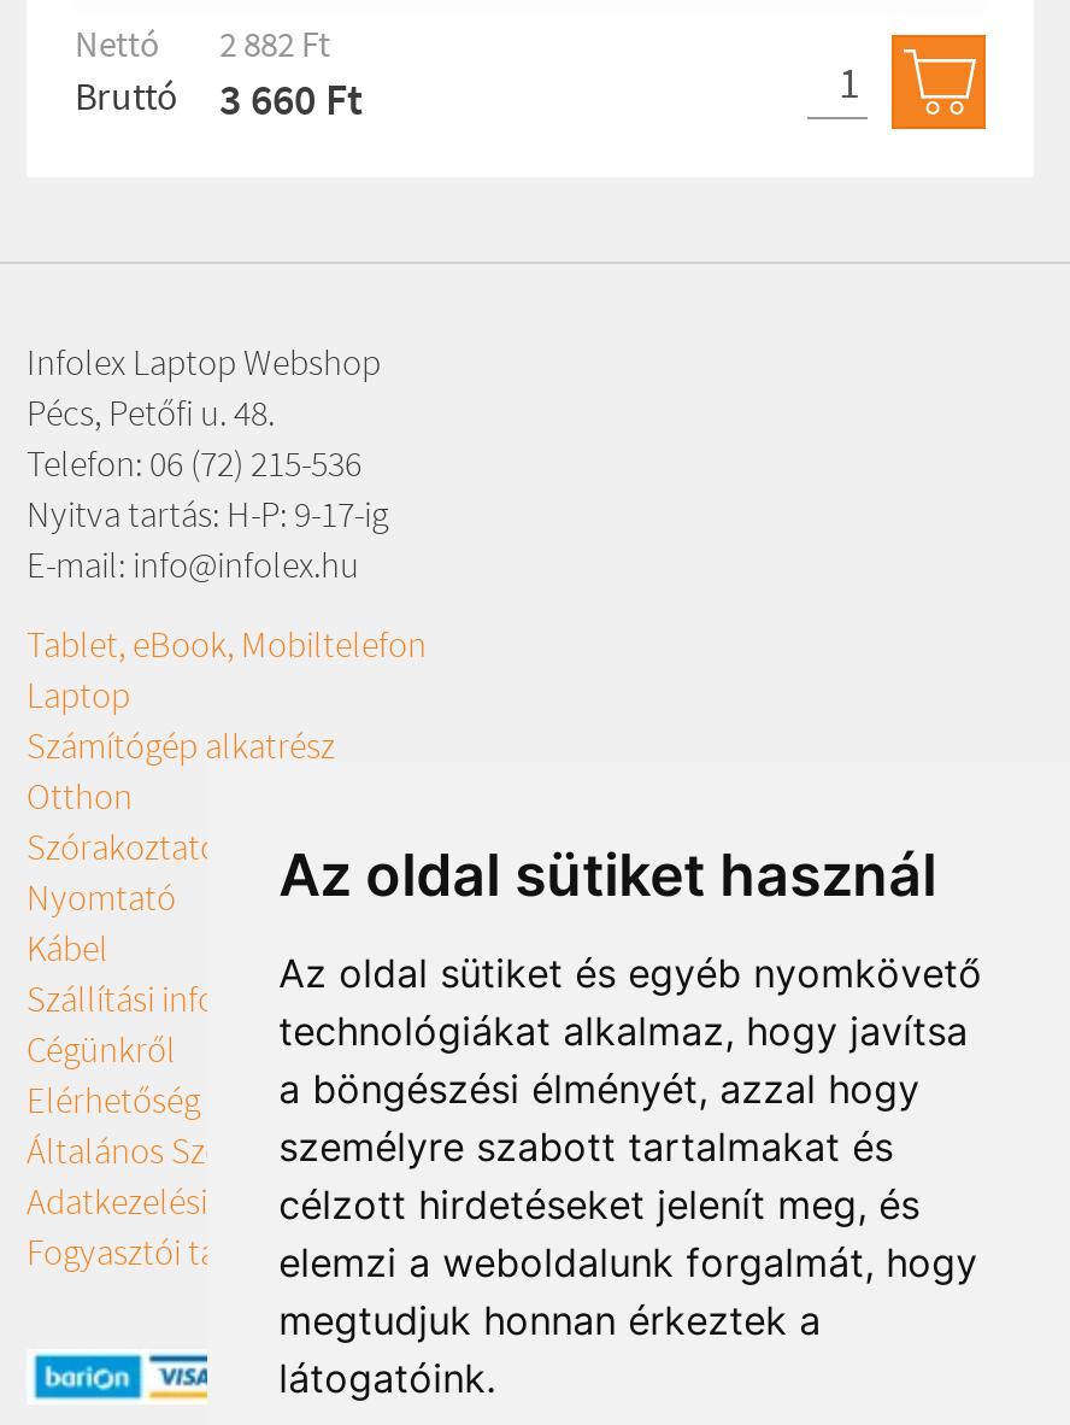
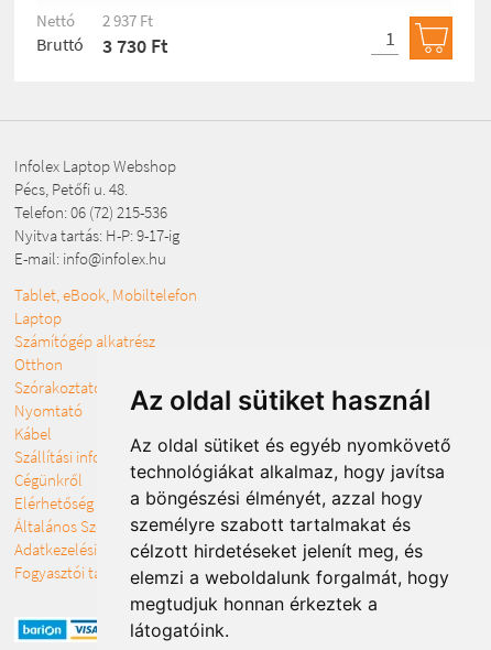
- Nettó 2 882 Ft
+ Nettó 2 937 Ft

- Bruttó 3 660 Ft
+ Bruttó 3 730 Ft
